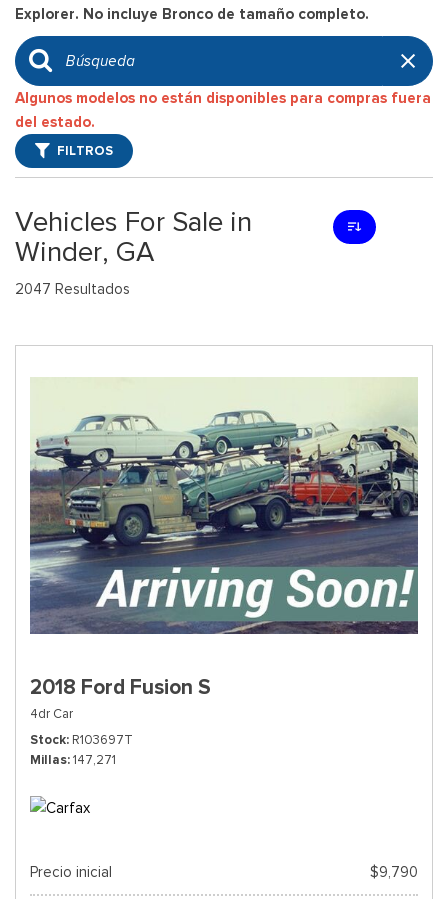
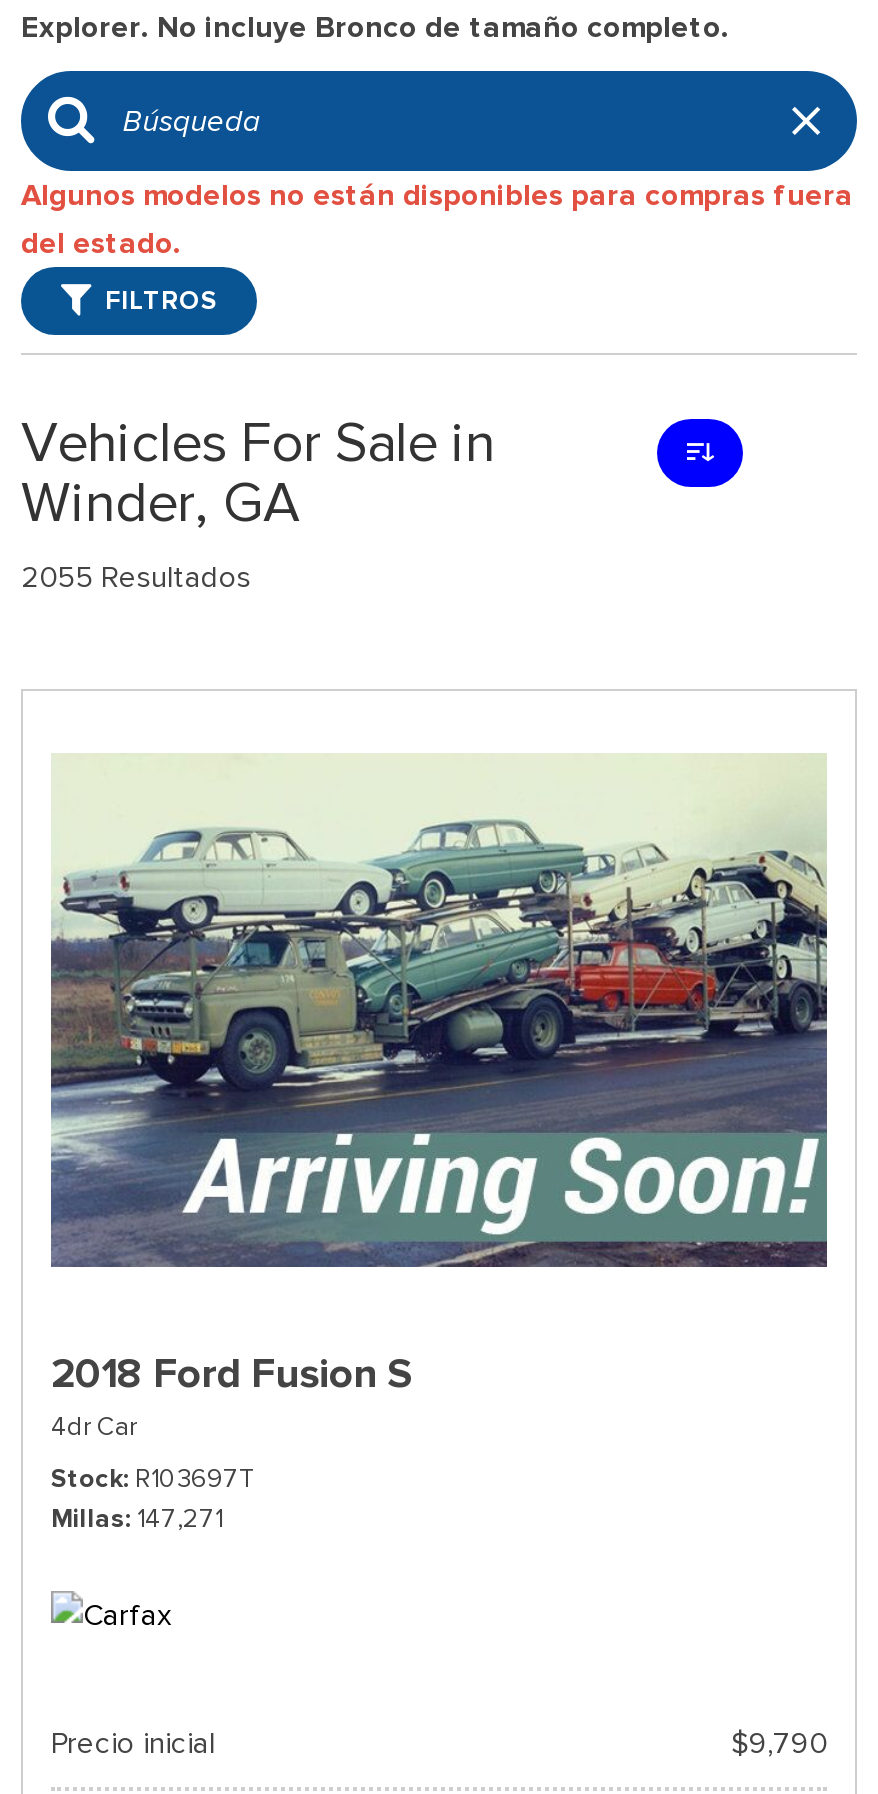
- 2047 Resultados
+ 2055 Resultados
